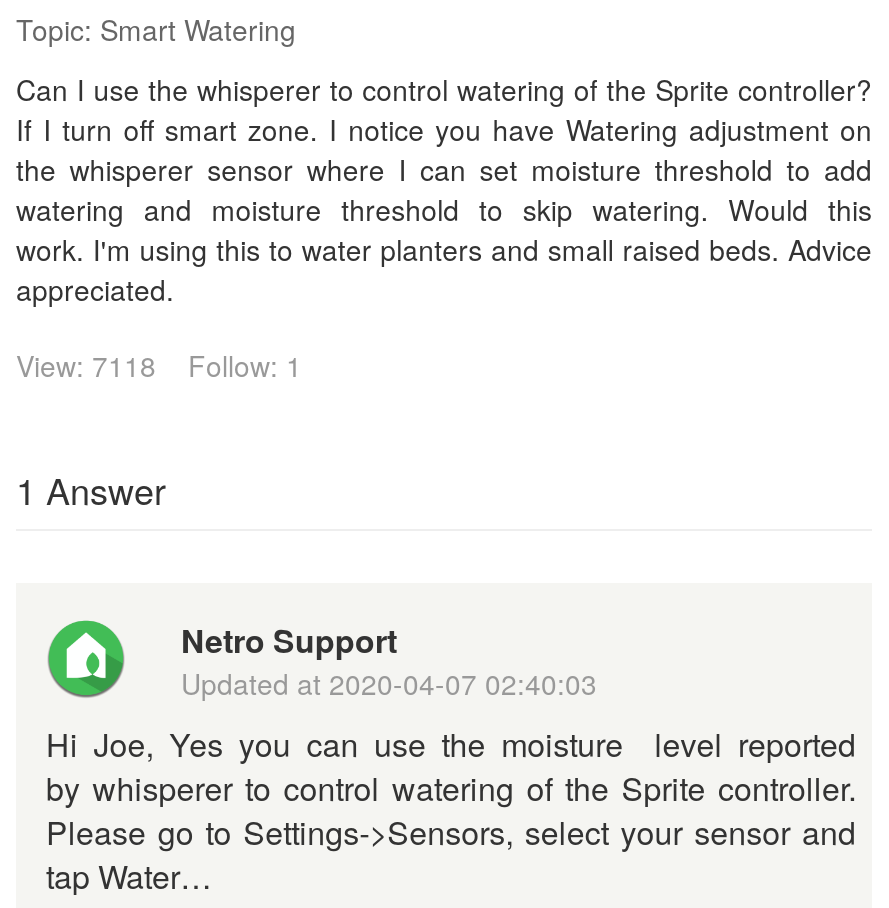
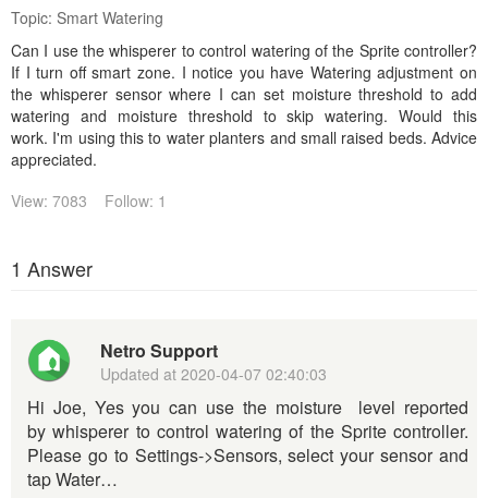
- View: 7118 Follow: 1
+ View: 7083 Follow: 1
